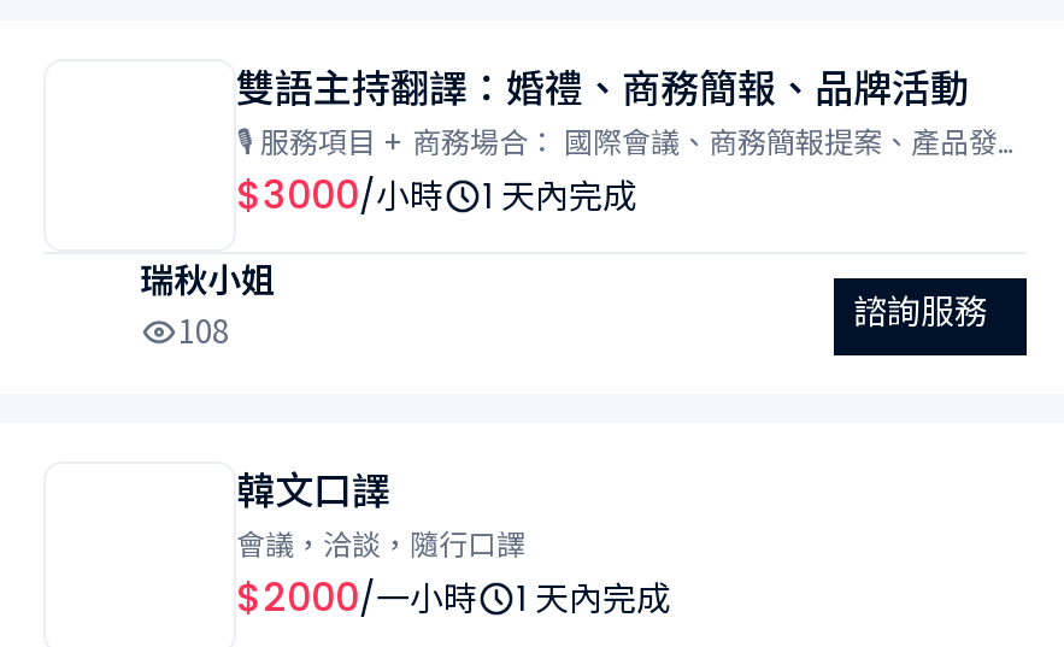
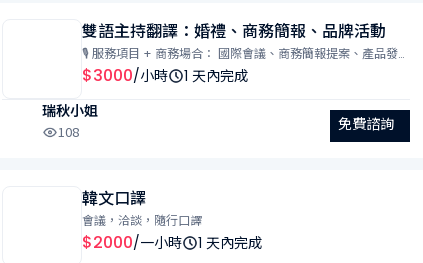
- 諮詢服務
+ 免費諮詢
